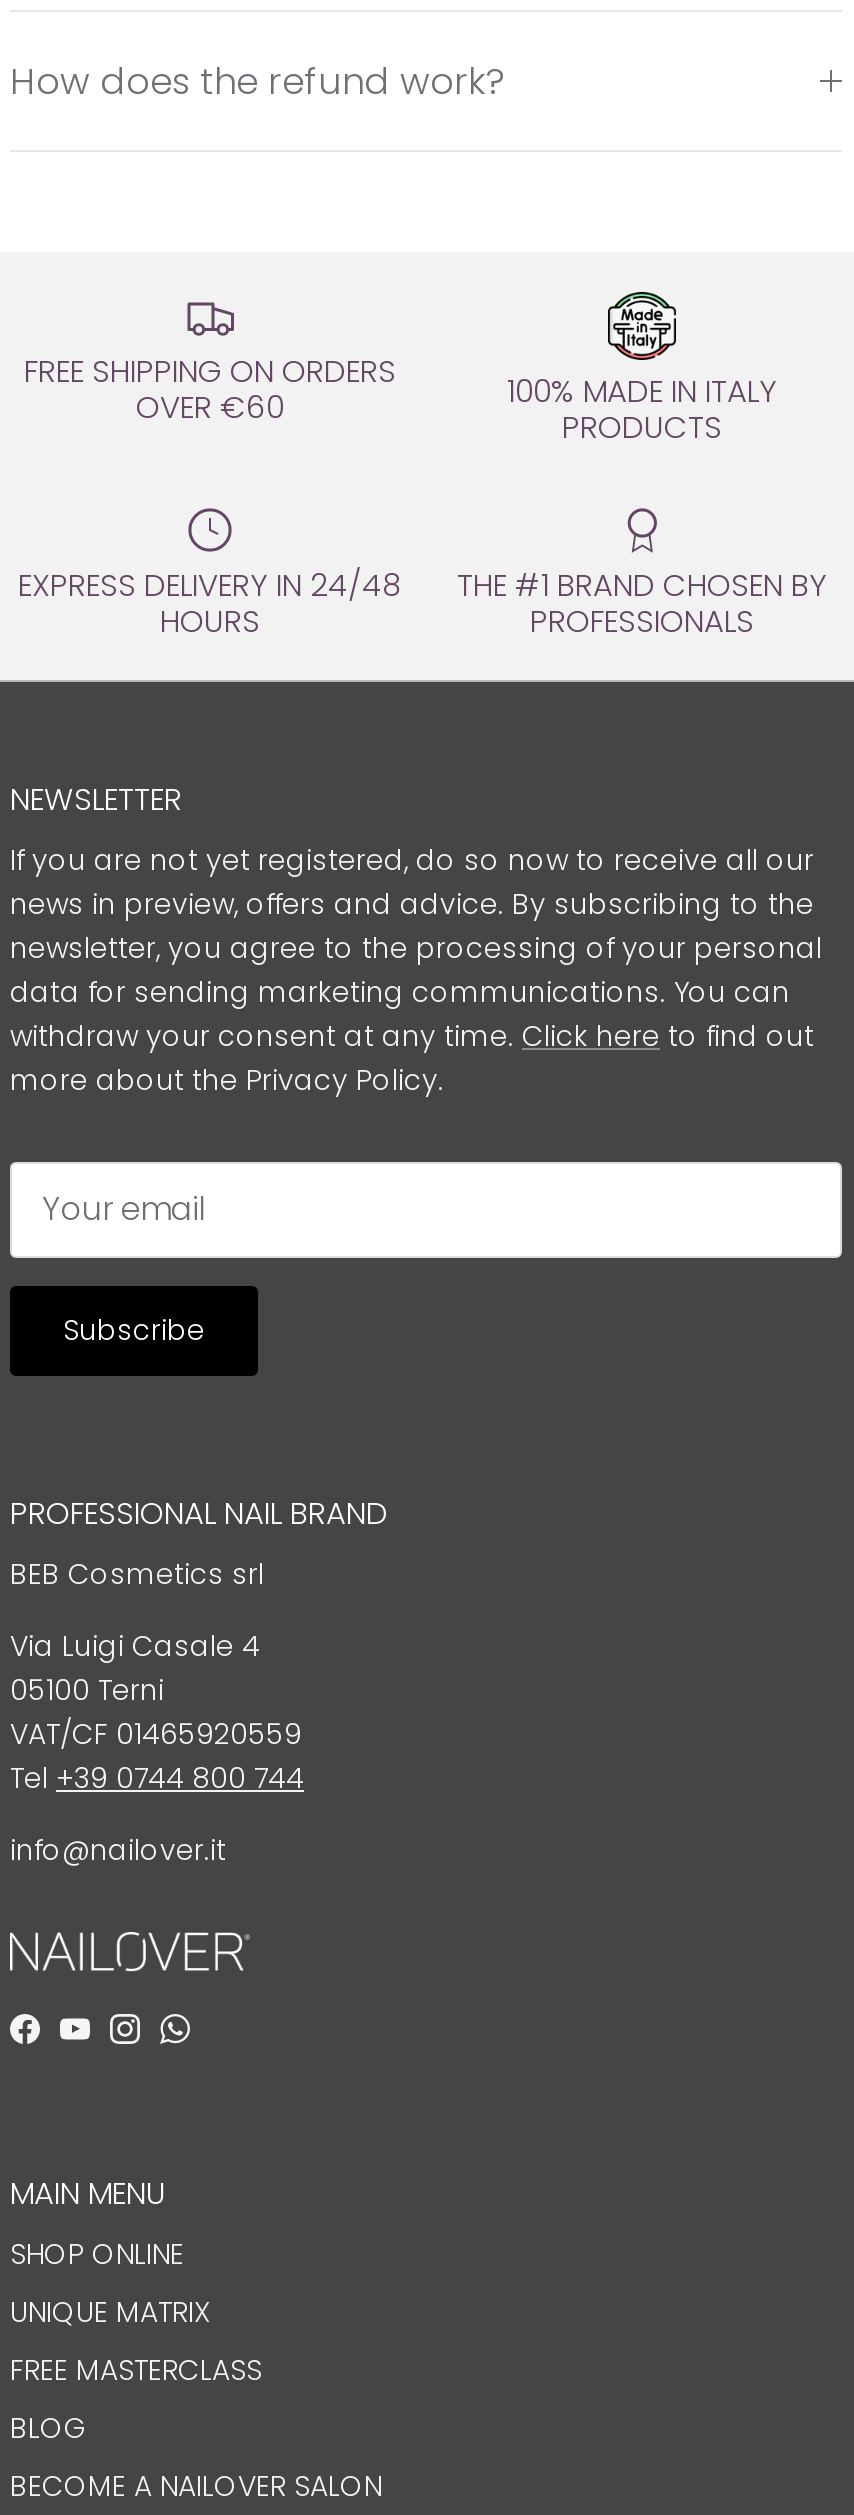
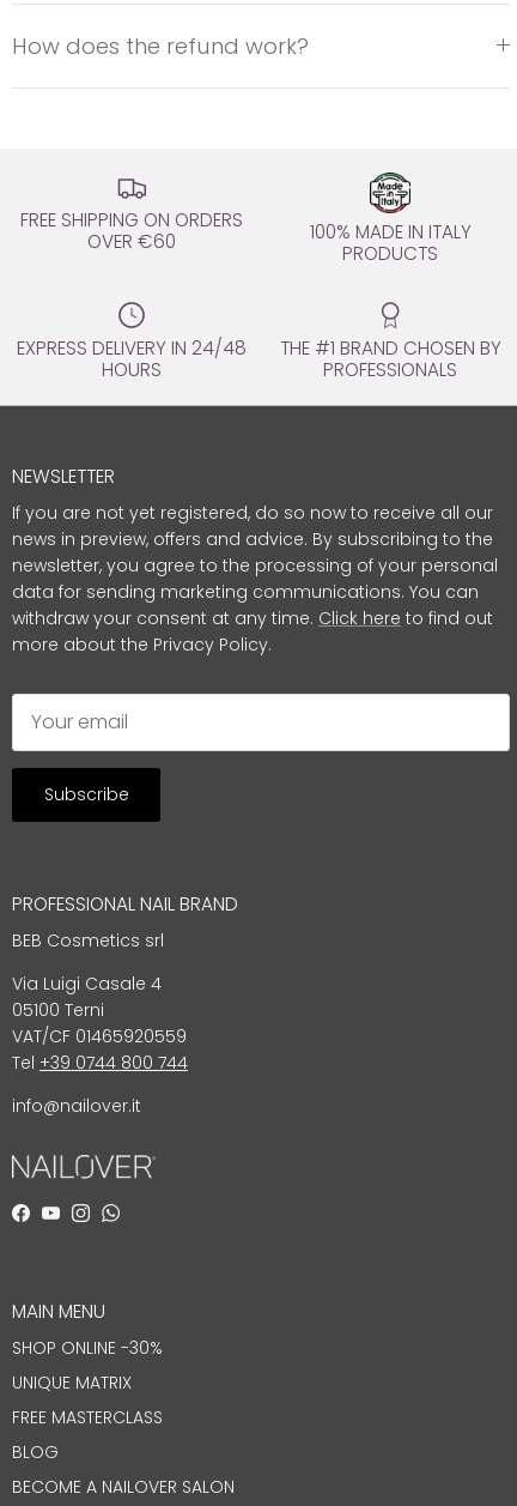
- SHOP ONLINE
+ SHOP ONLINE -30%
